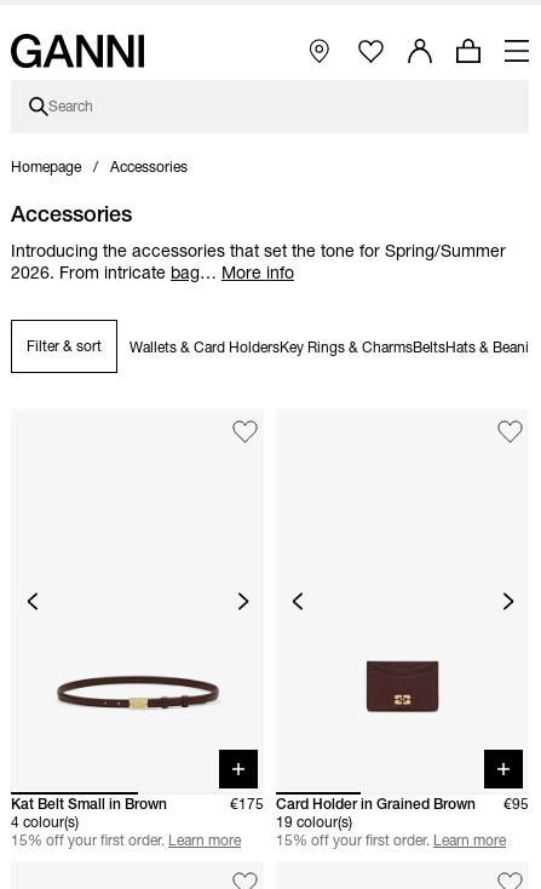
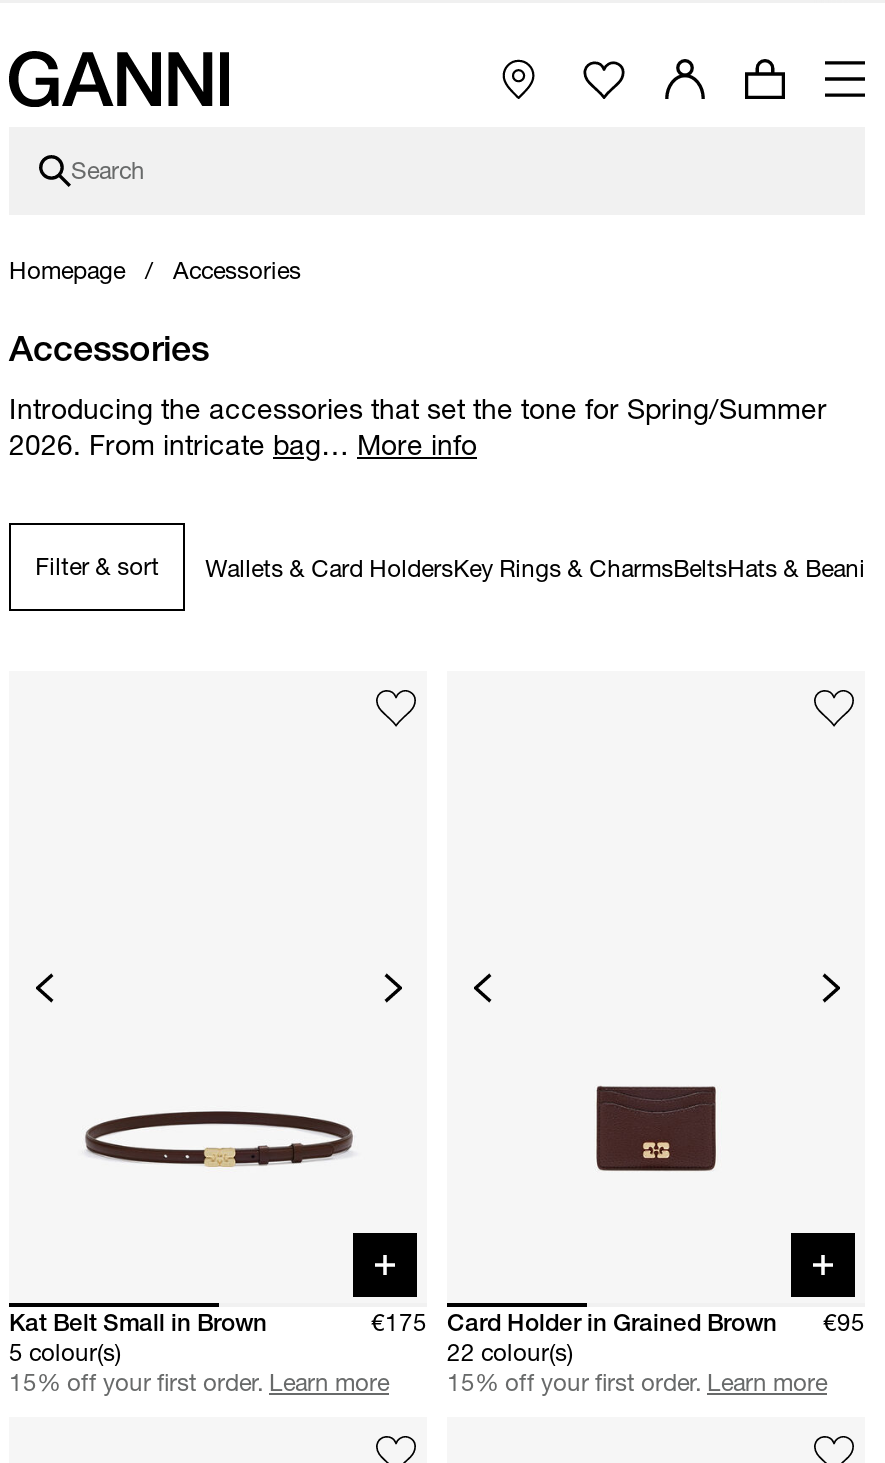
- 4 colour(s)
+ 5 colour(s)

- 19 colour(s)
+ 22 colour(s)
